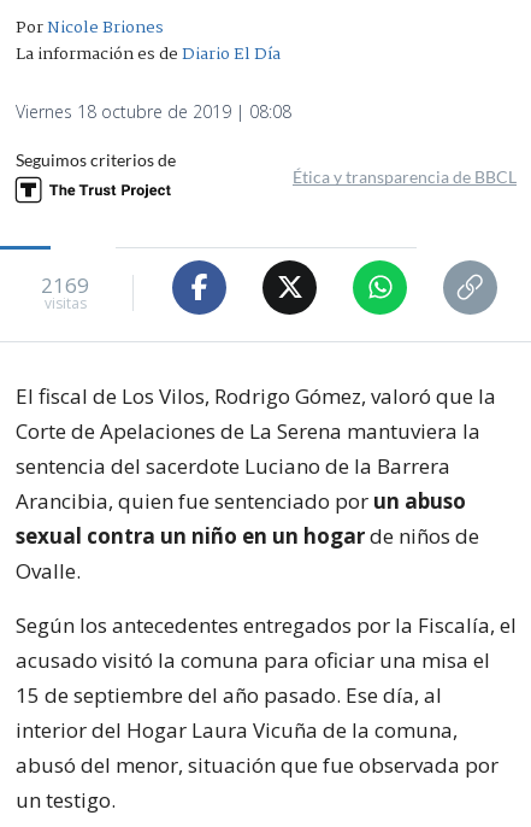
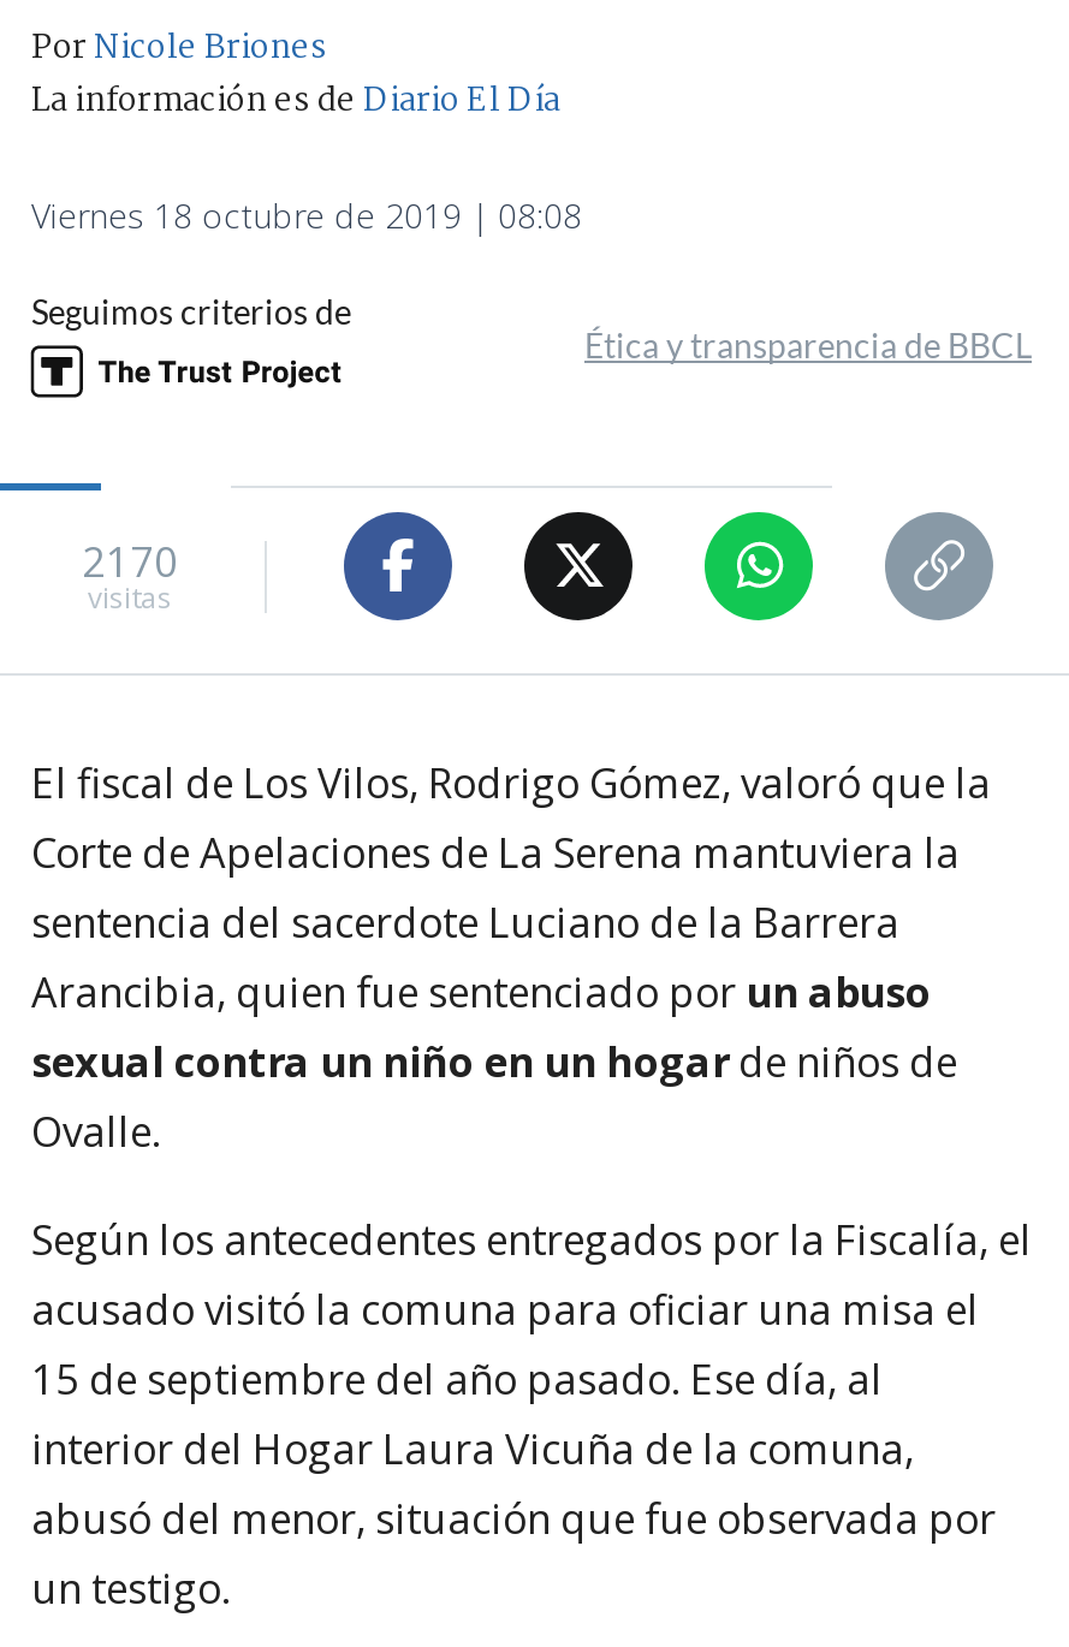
- 2169
+ 2170
